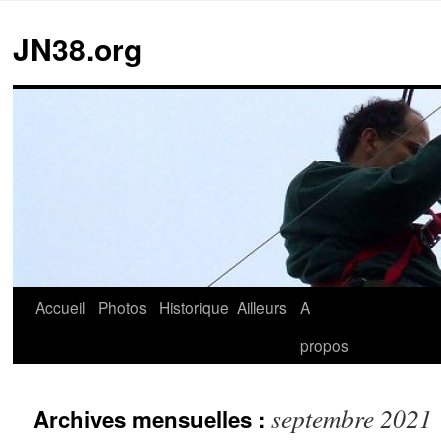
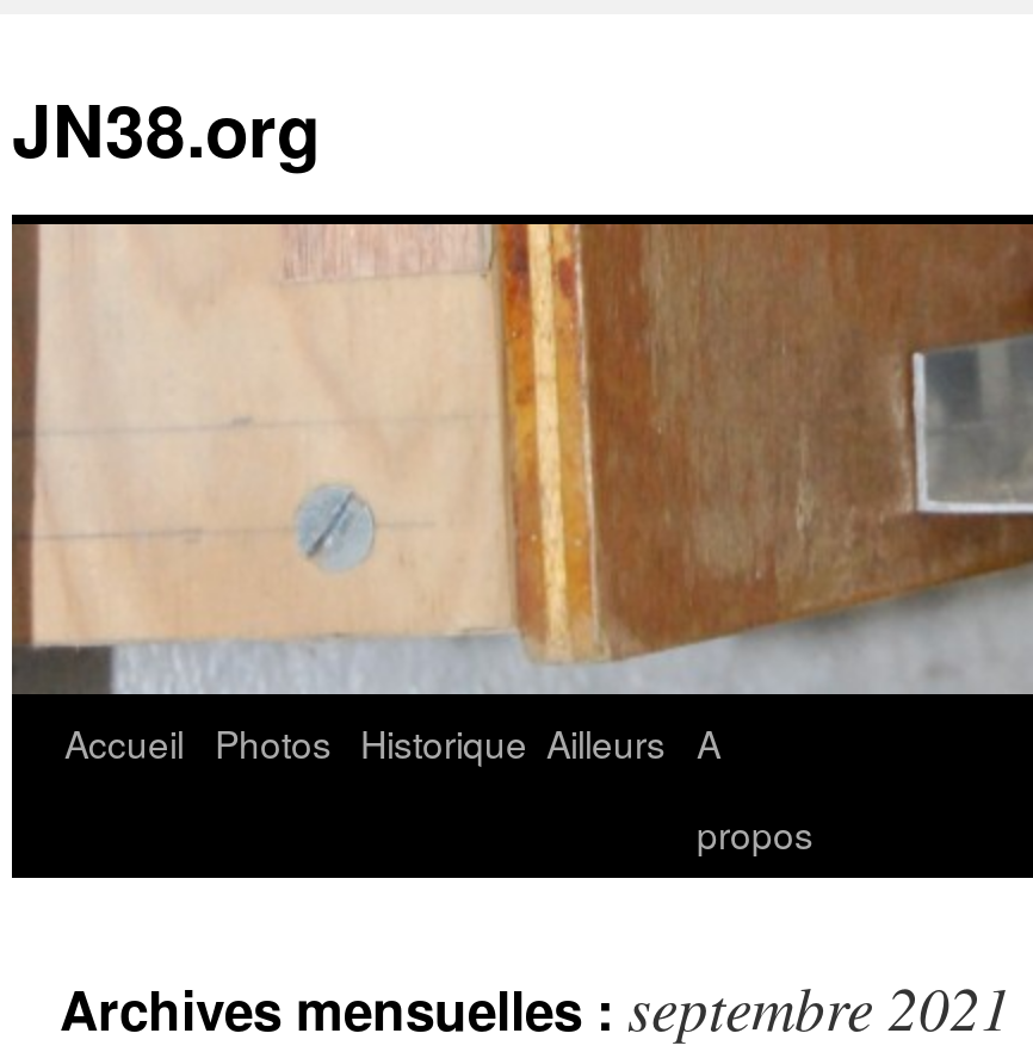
- [image]
+ [image]
